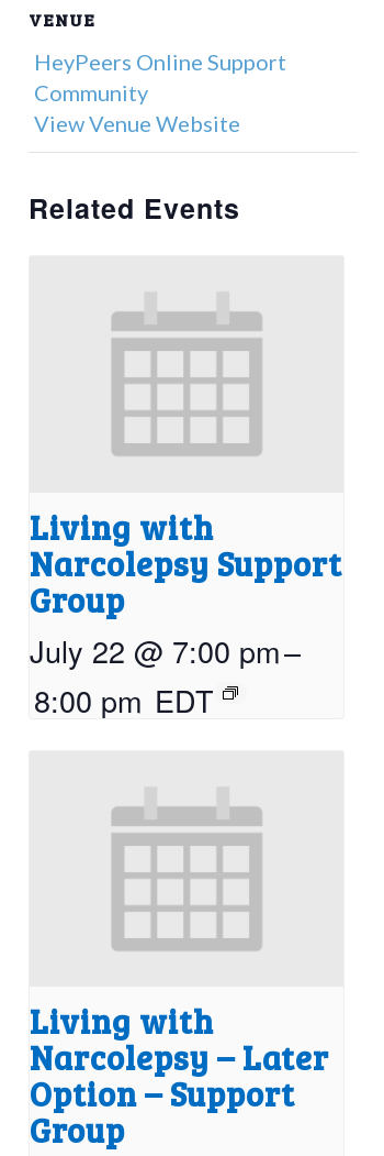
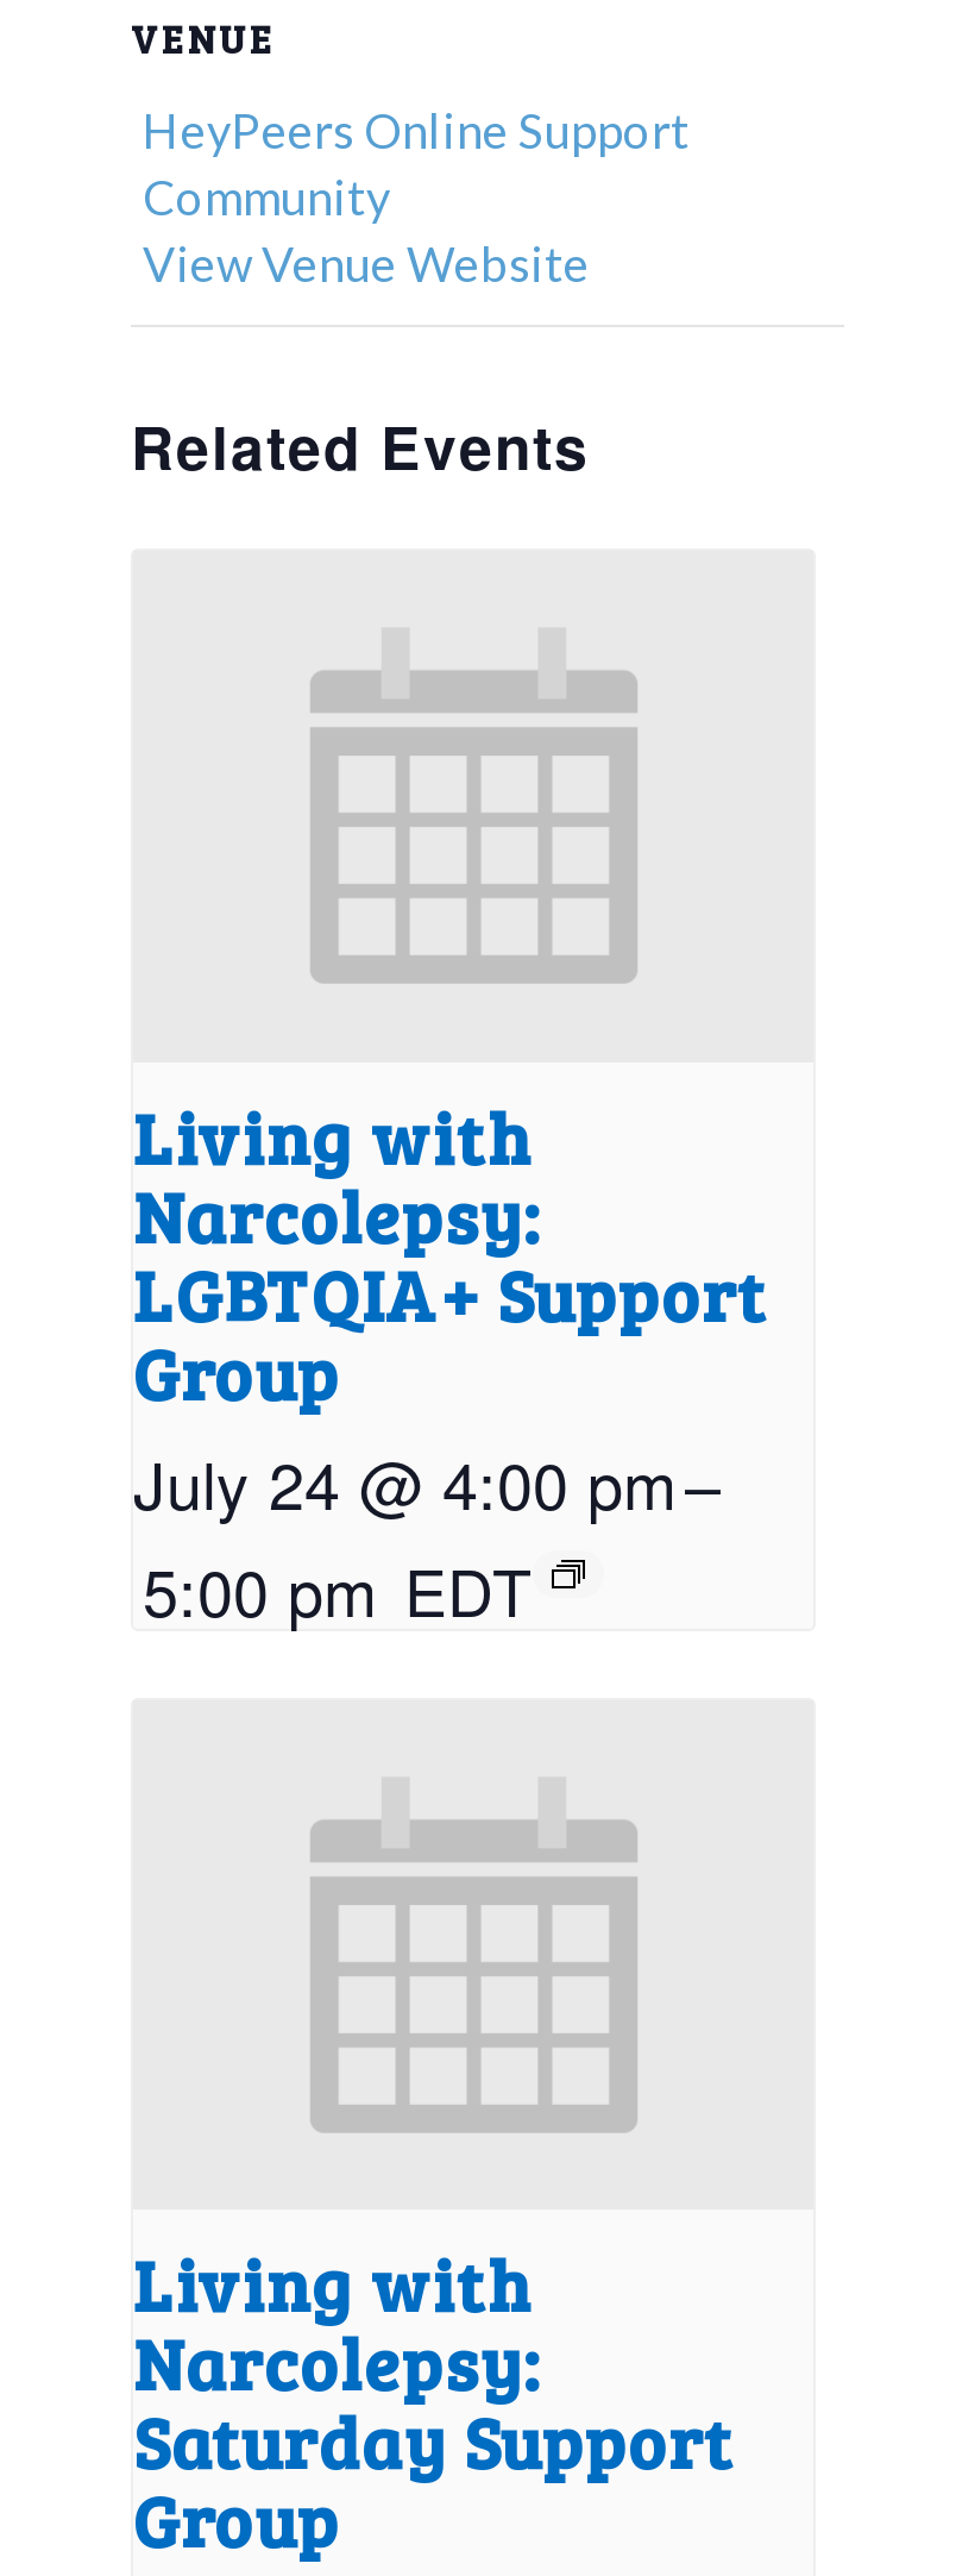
- Narcolepsy Support
+ Narcolepsy:
+ LGBTQIA+ Support

- July 22 @ 7:00 pm –
+ July 24 @ 4:00 pm –

- 8:00 pm EDT
+ 5:00 pm EDT

- Narcolepsy – Later
- Option – Support
+ Narcolepsy:
+ Saturday Support
